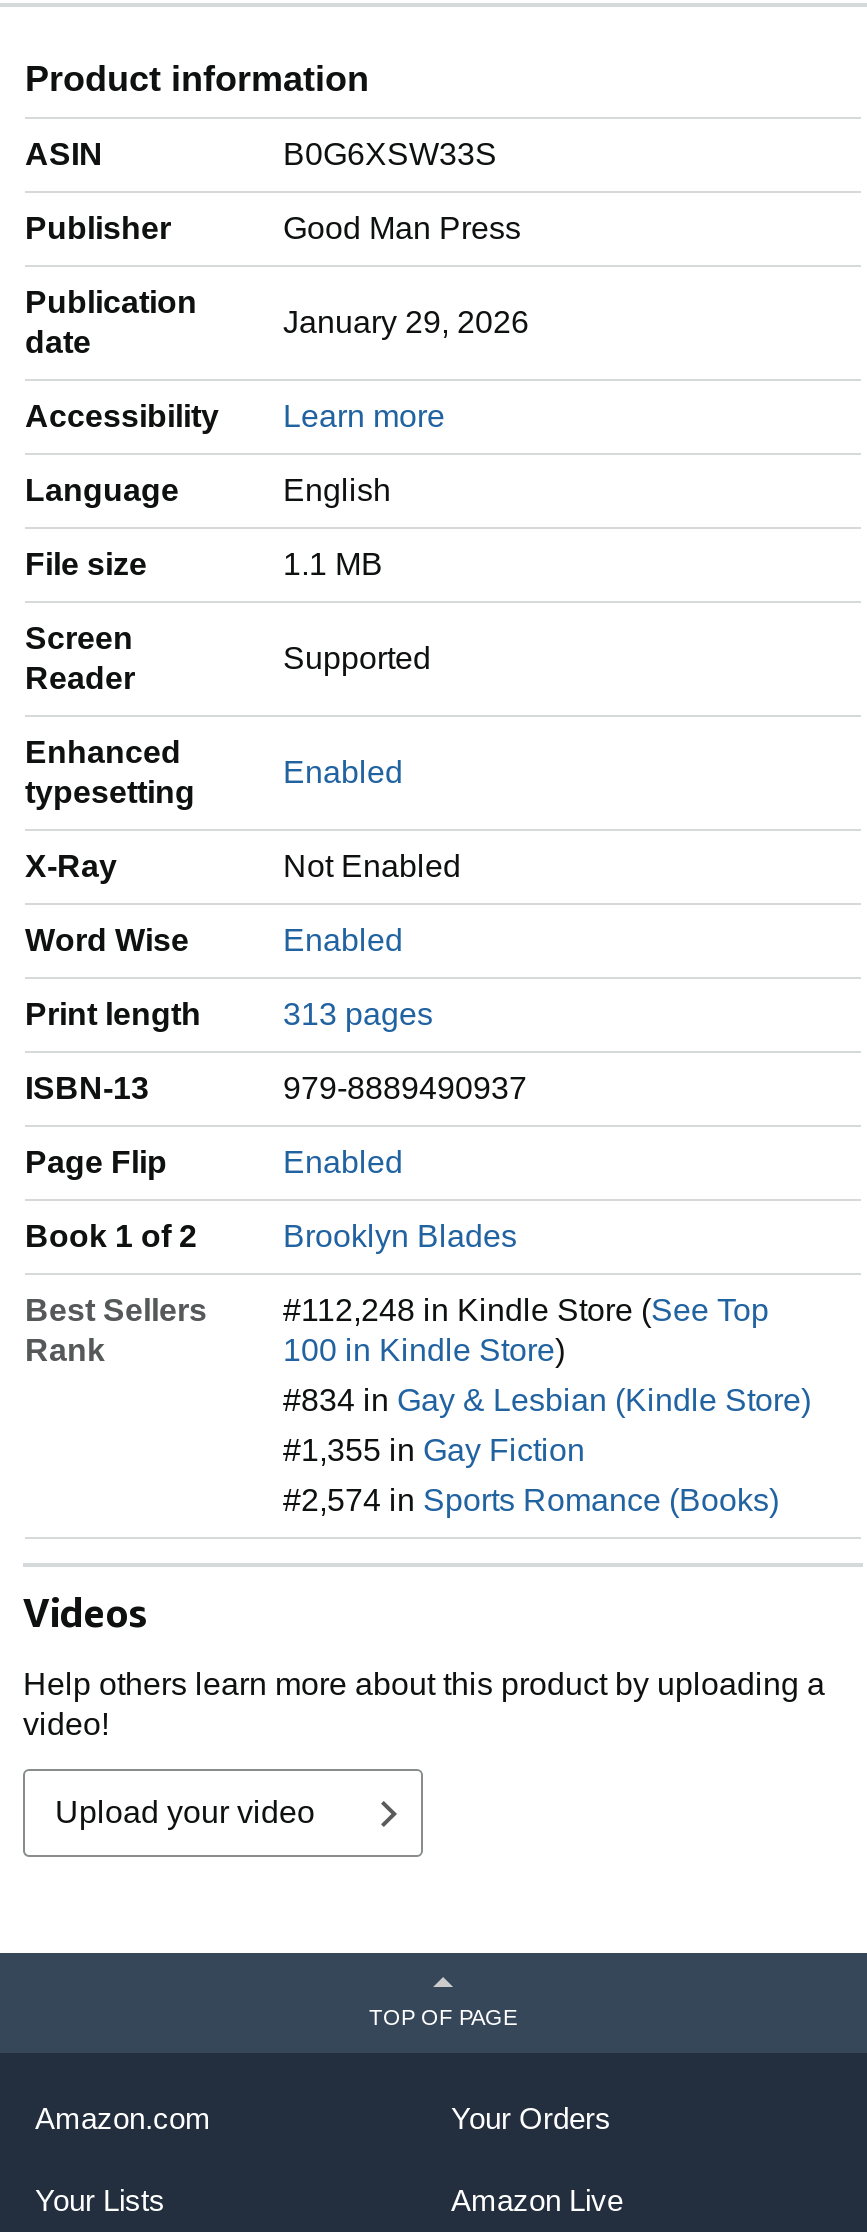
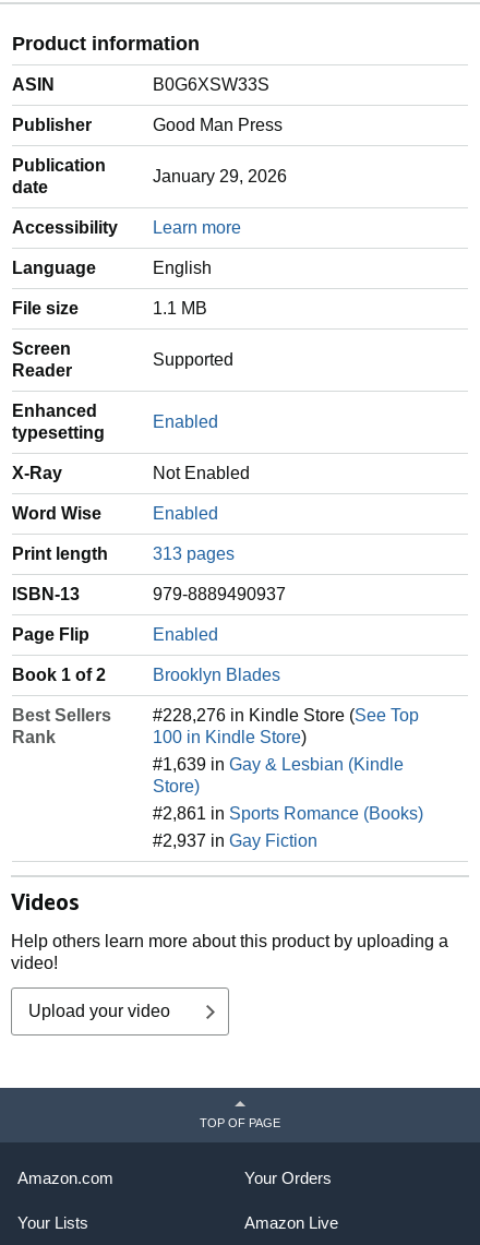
- #112,248 in Kindle Store (See Top
+ #228,276 in Kindle Store (See Top

- #834 in Gay & Lesbian (Kindle Store)
+ #1,639 in Gay & Lesbian (Kindle
+ Store)

- #1,355 in Gay Fiction
+ #2,861 in Sports Romance (Books)

- #2,574 in Sports Romance (Books)
+ #2,937 in Gay Fiction
